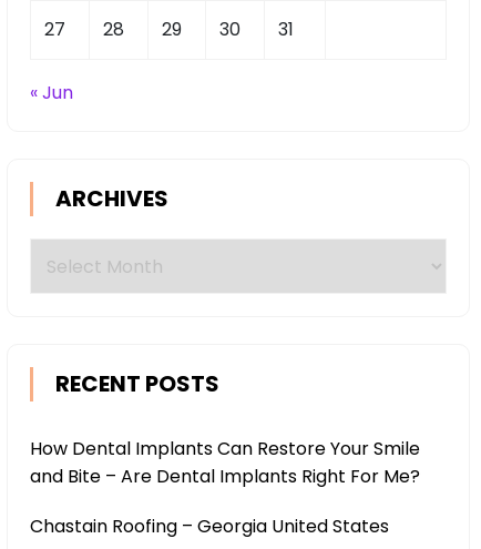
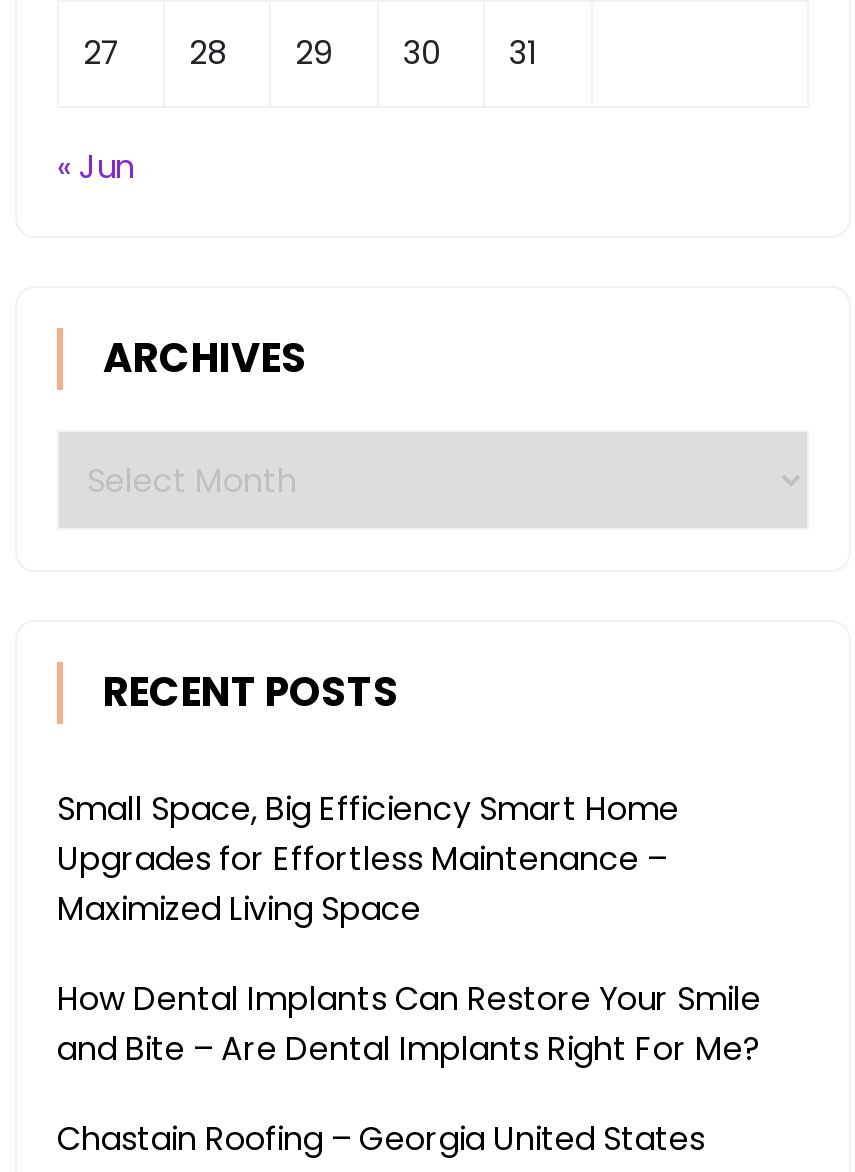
+ Small Space, Big Efficiency Smart Home
+ Upgrades for Effortless Maintenance –
+ Maximized Living Space
